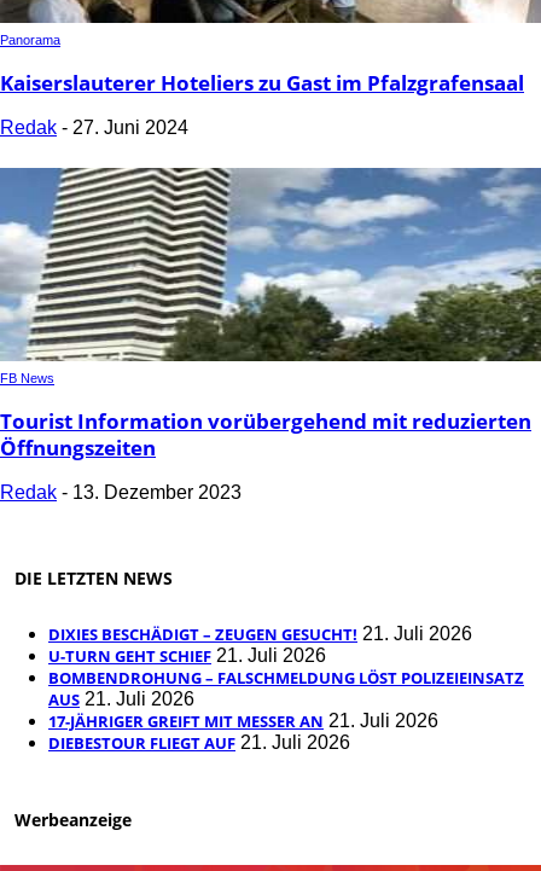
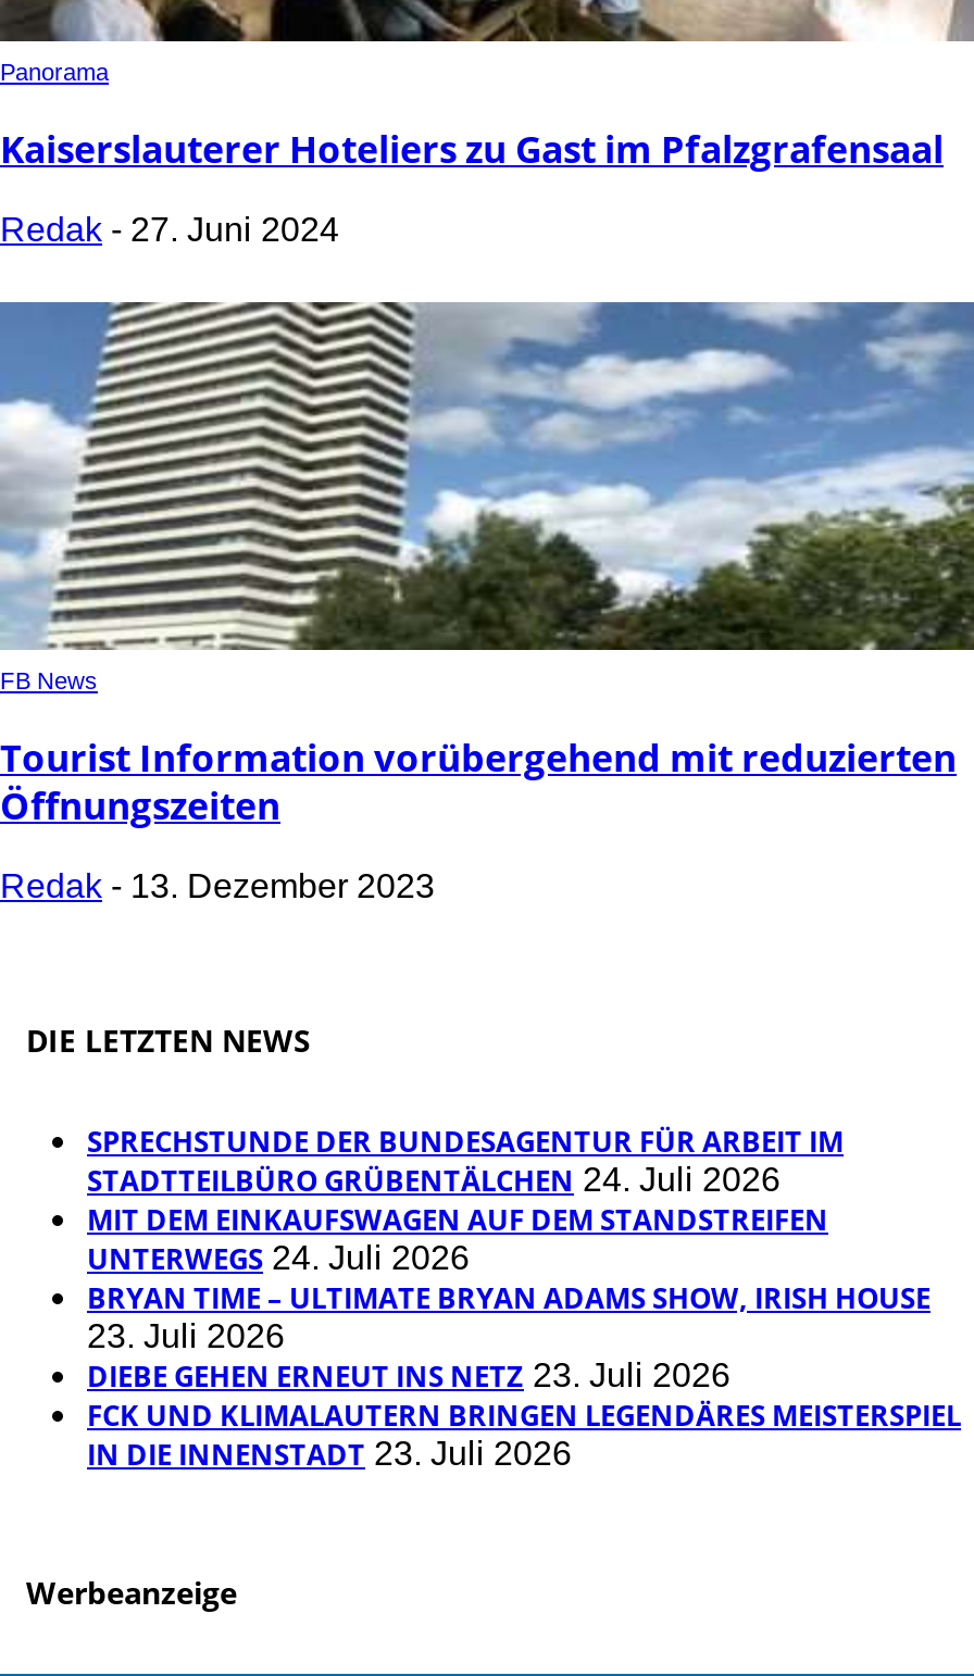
- DIXIES BESCHÄDIGT – ZEUGEN GESUCHT! 21. Juli 2026
- U-TURN GEHT SCHIEF 21. Juli 2026
- BOMBENDROHUNG – FALSCHMELDUNG LÖST POLIZEIEINSATZ
- AUS 21. Juli 2026
- 17-JÄHRIGER GREIFT MIT MESSER AN 21. Juli 2026
- DIEBESTOUR FLIEGT AUF 21. Juli 2026
+ SPRECHSTUNDE DER BUNDESAGENTUR FÜR ARBEIT IM
+ STADTTEILBÜRO GRÜBENTÄLCHEN 24. Juli 2026
+ MIT DEM EINKAUFSWAGEN AUF DEM STANDSTREIFEN
+ UNTERWEGS 24. Juli 2026
+ BRYAN TIME – ULTIMATE BRYAN ADAMS SHOW, IRISH HOUSE
+ 23. Juli 2026
+ DIEBE GEHEN ERNEUT INS NETZ 23. Juli 2026
+ FCK UND KLIMALAUTERN BRINGEN LEGENDÄRES MEISTERSPIEL
+ IN DIE INNENSTADT 23. Juli 2026
